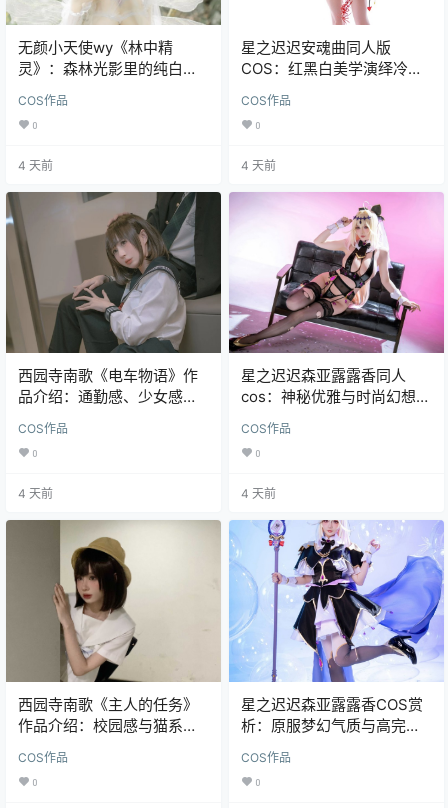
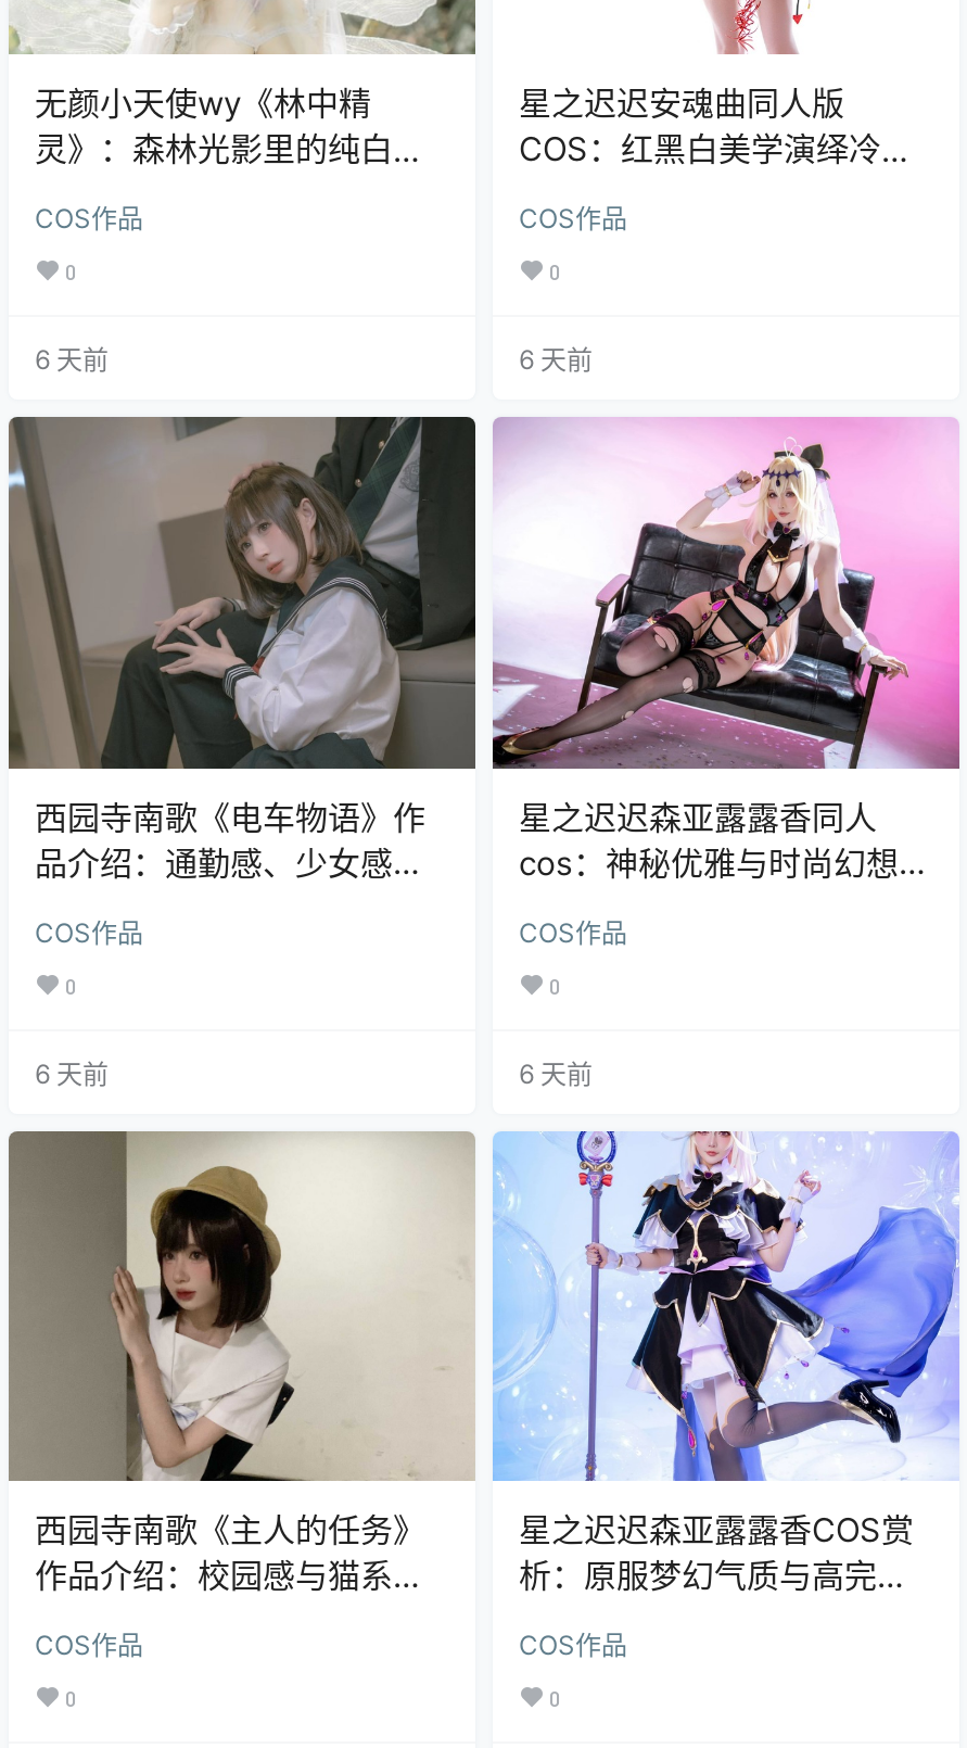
- 4 天前
+ 6 天前

- 4 天前
+ 6 天前

- 4 天前
+ 6 天前

- 4 天前
+ 6 天前
